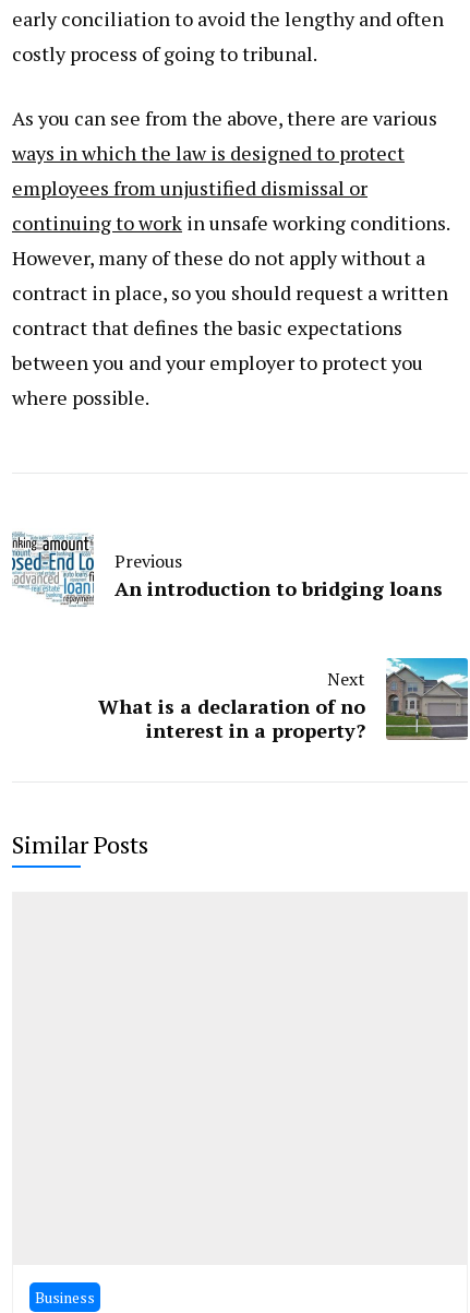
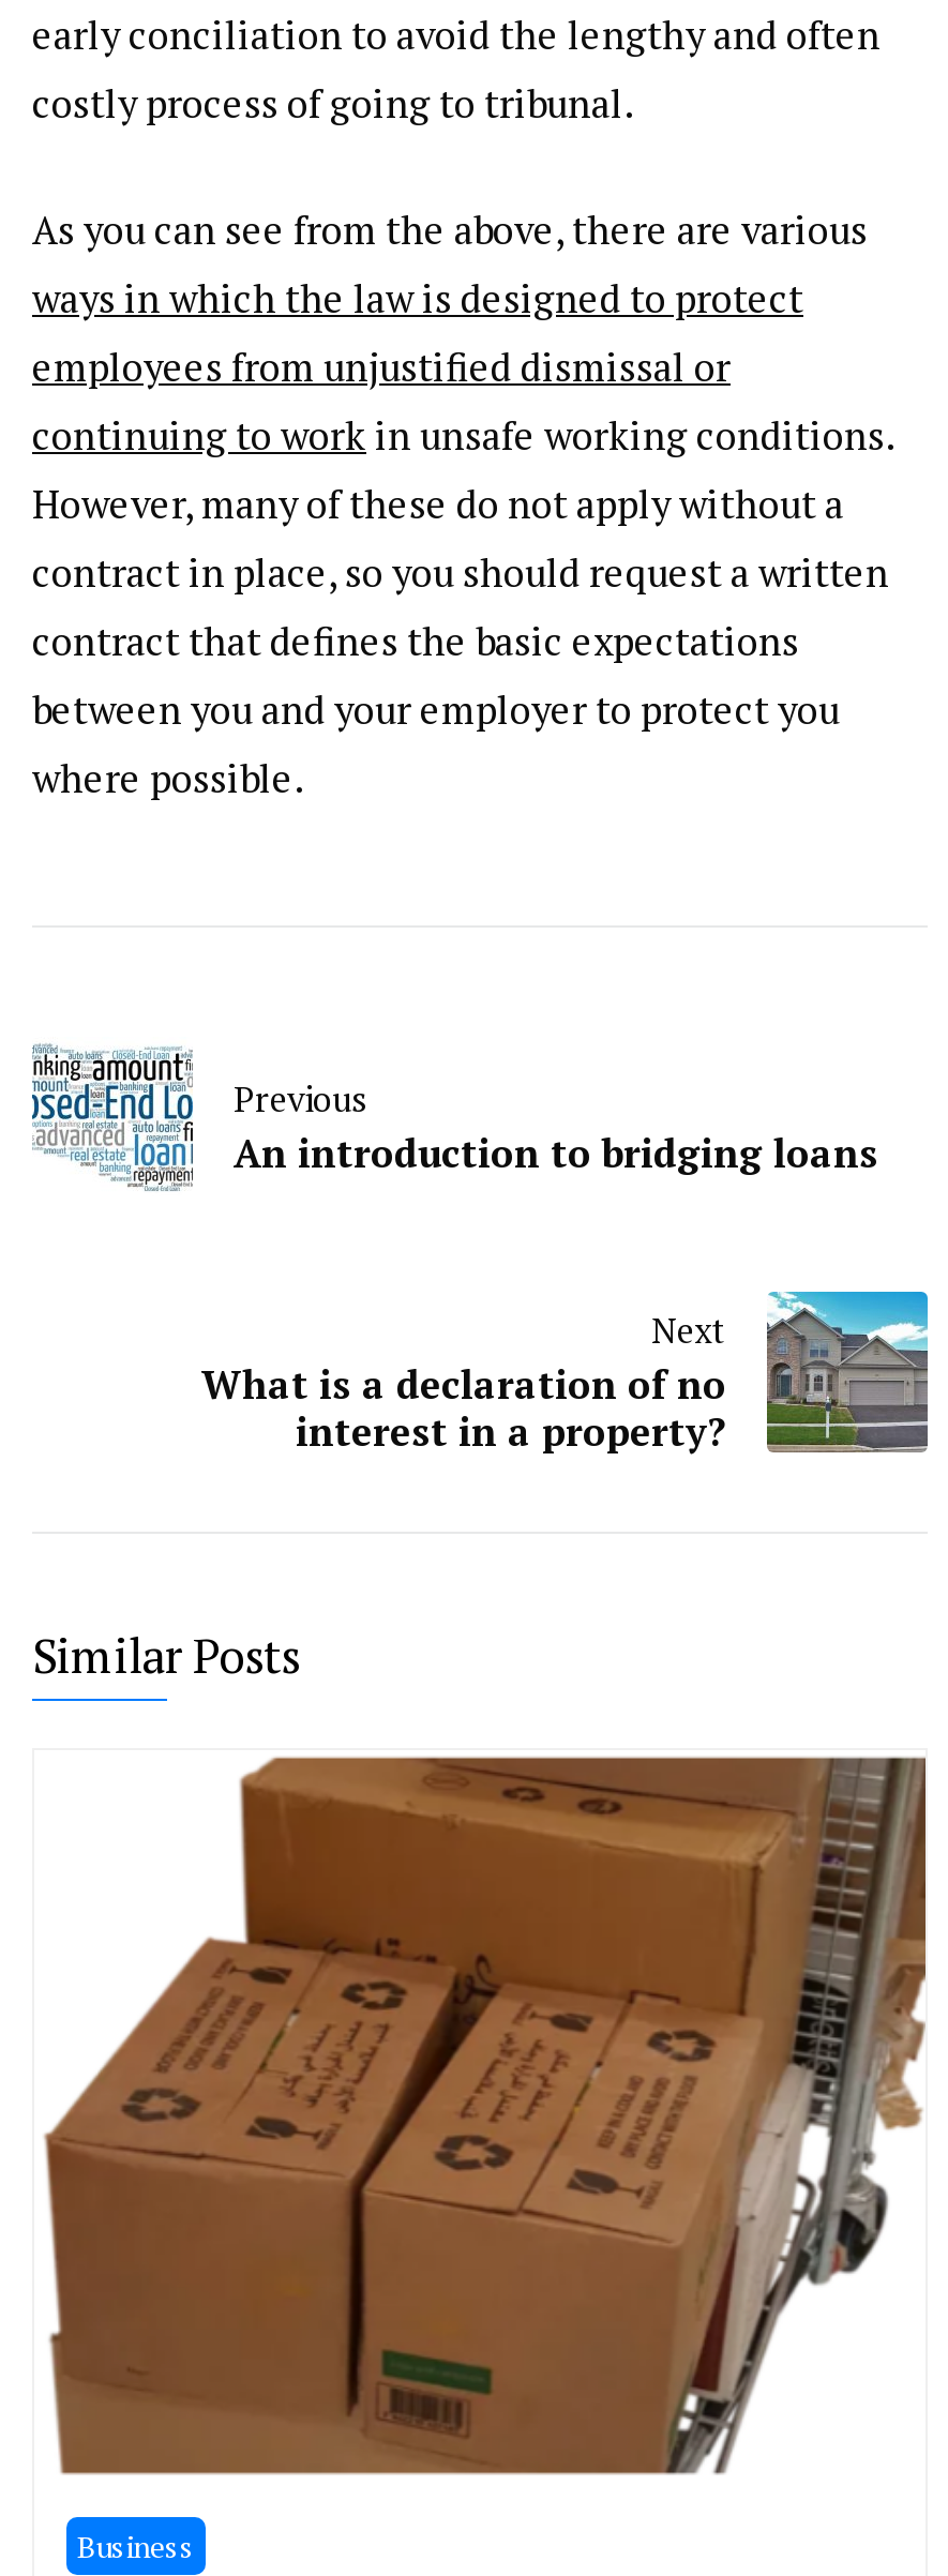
+ [image]
